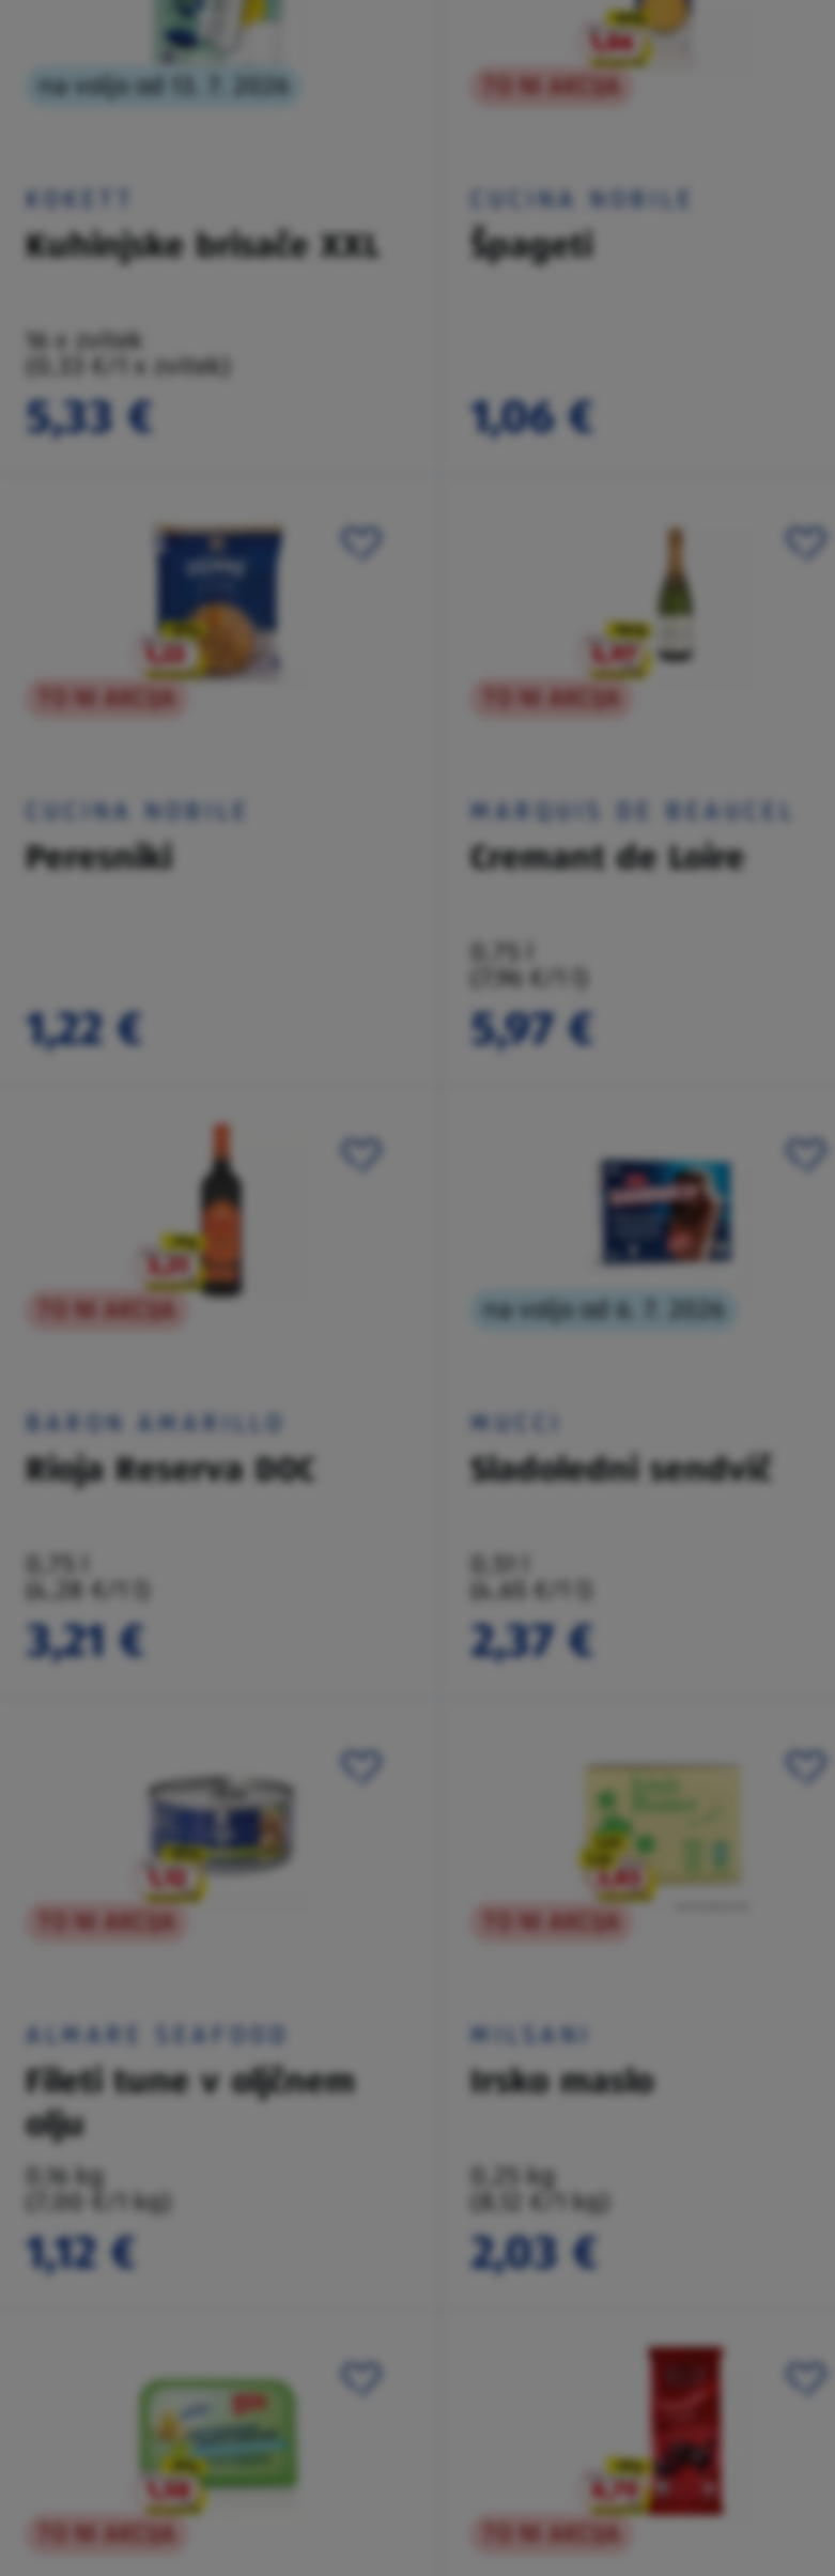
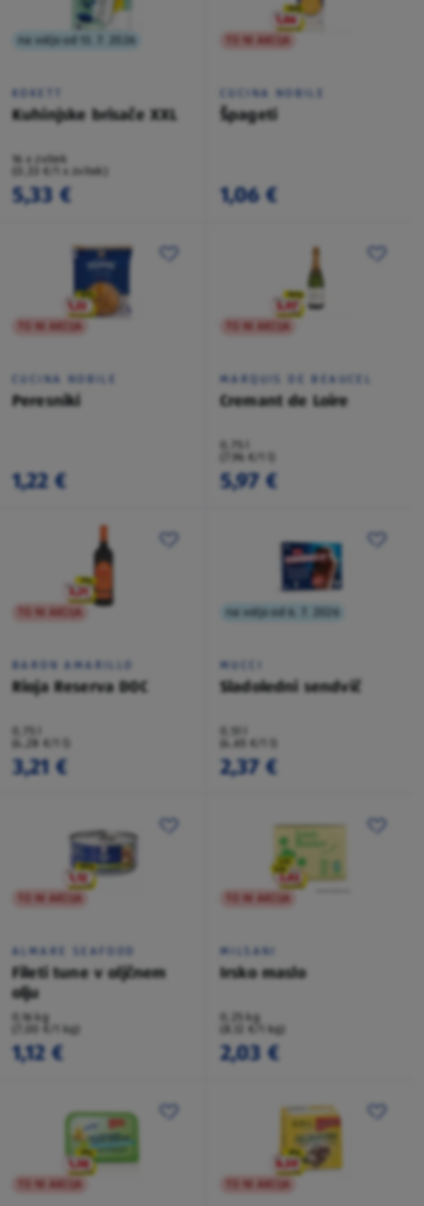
- [image]
+ [image]
